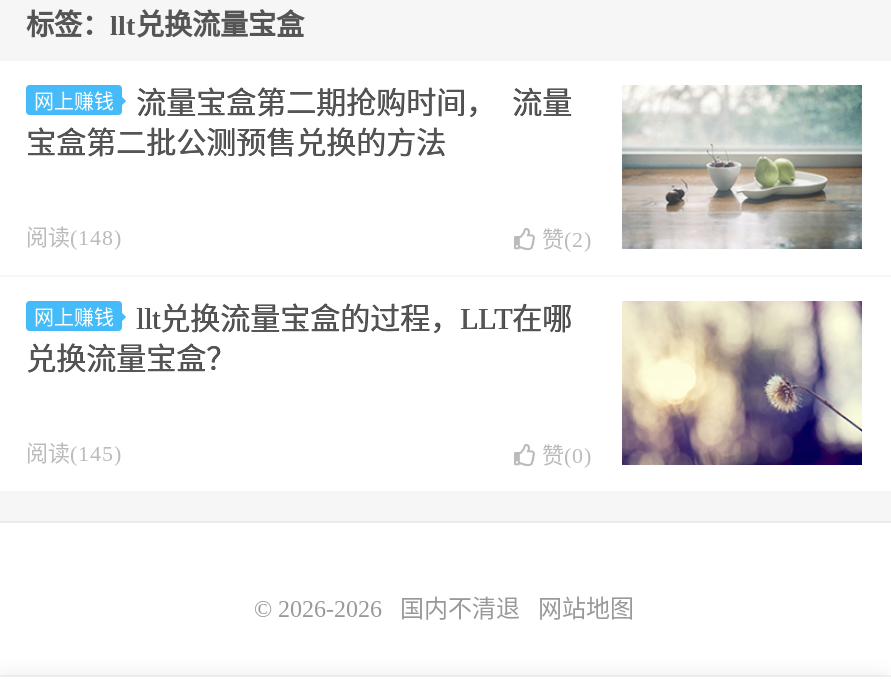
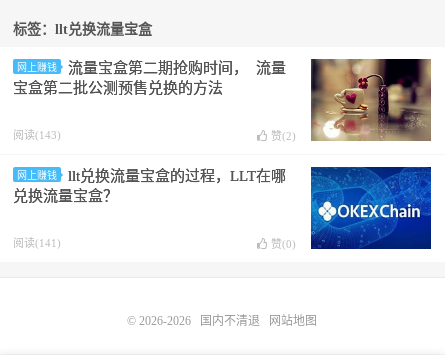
- [image]
+ [image]

- 阅读(148)
+ 阅读(143)

- [image]
+ [image]

- 阅读(145)
+ 阅读(141)
